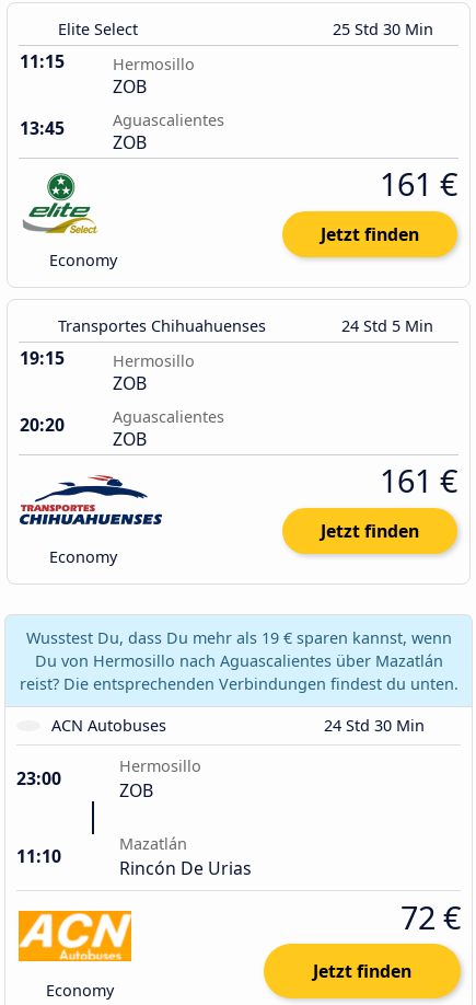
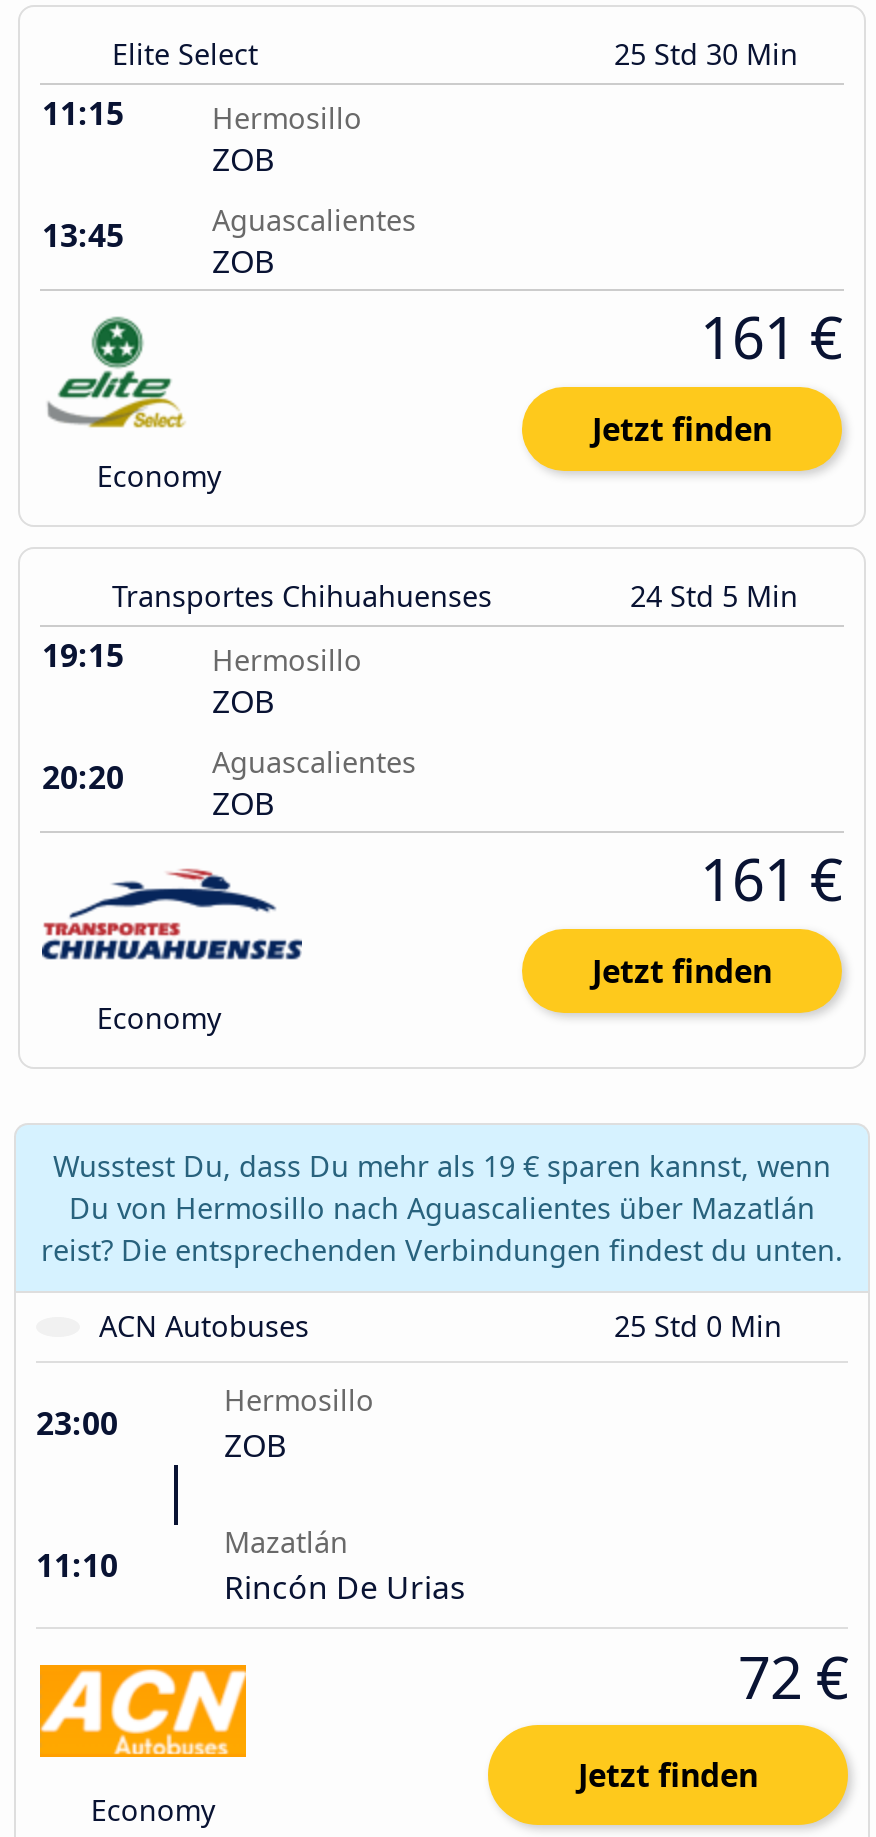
- 24 Std 30 Min
+ 25 Std 0 Min
